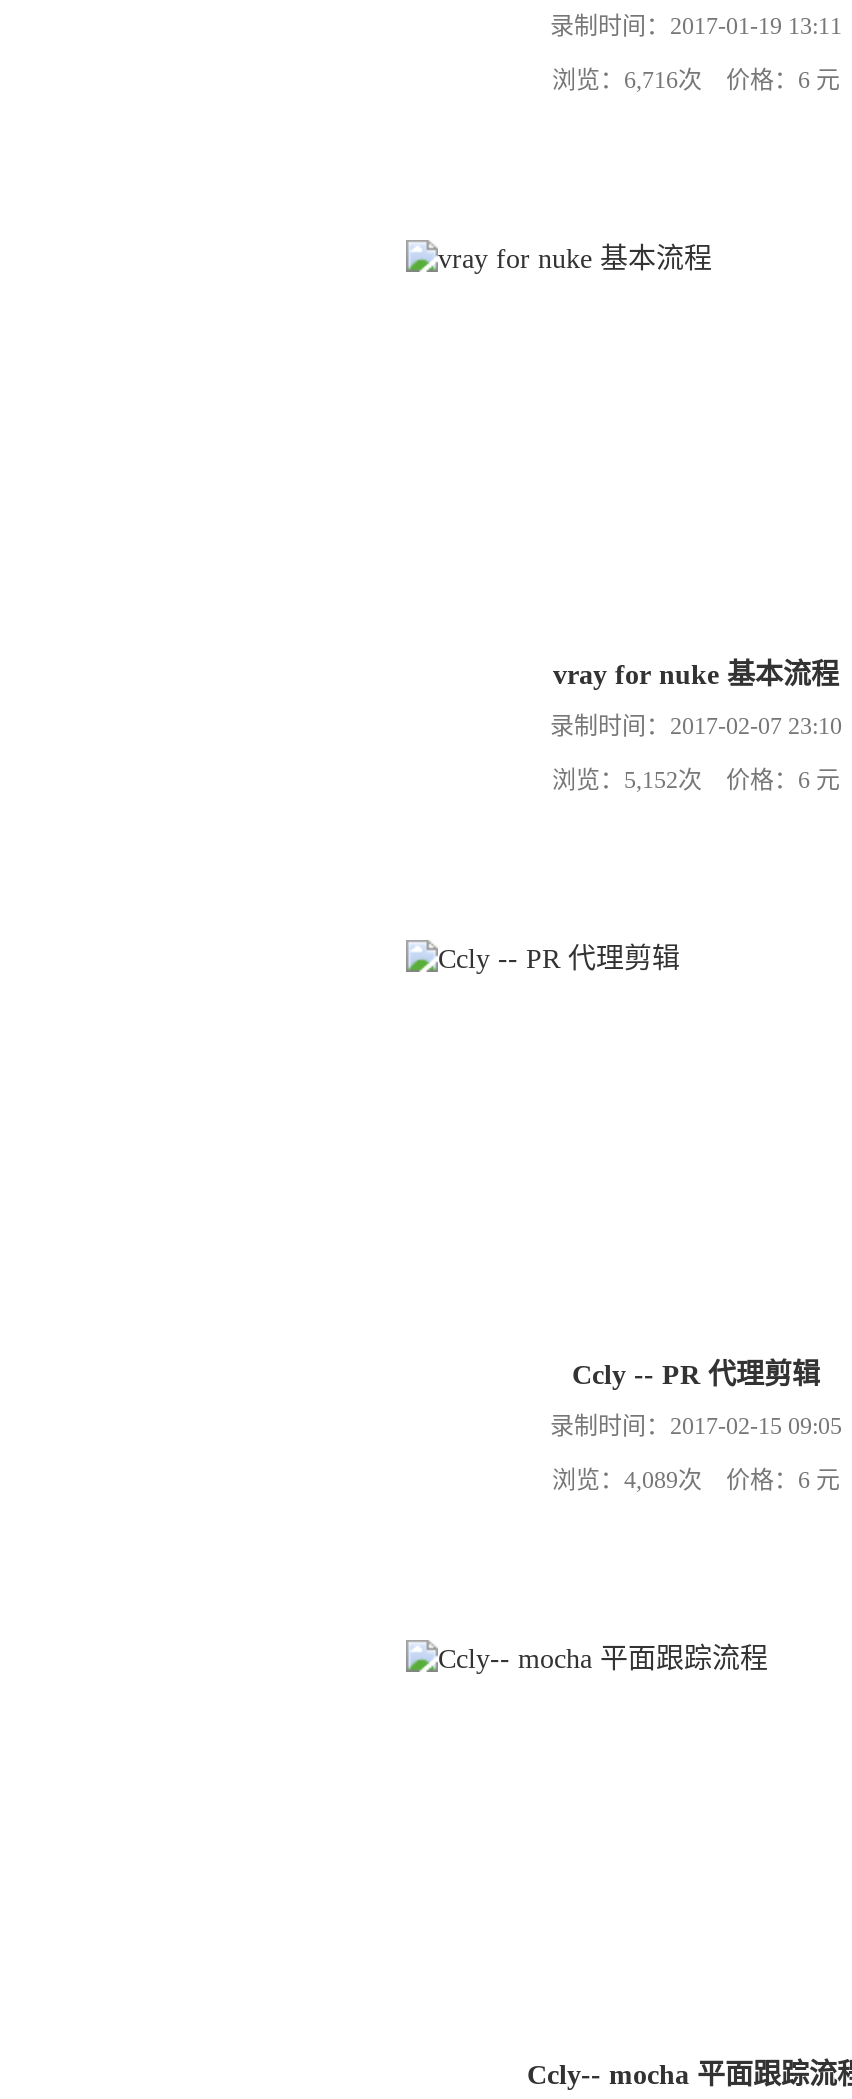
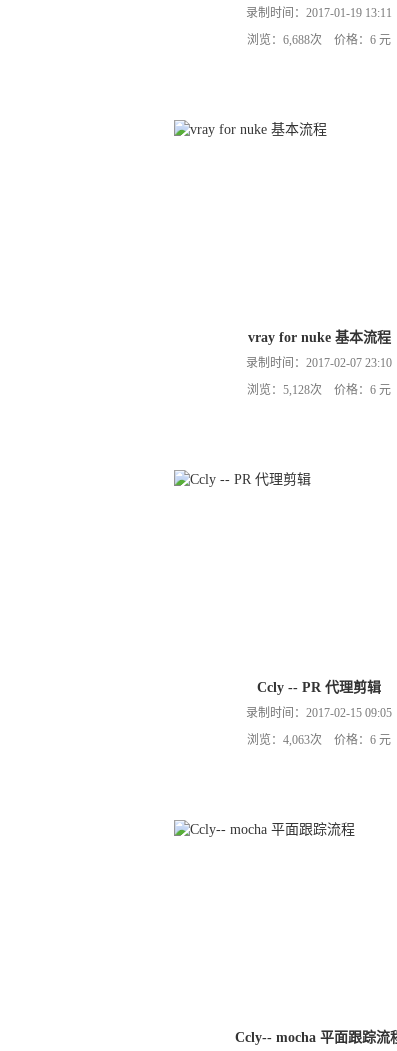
- 浏览：6,716次 价格：6 元
+ 浏览：6,688次 价格：6 元

- 浏览：5,152次 价格：6 元
+ 浏览：5,128次 价格：6 元

- 浏览：4,089次 价格：6 元
+ 浏览：4,063次 价格：6 元
